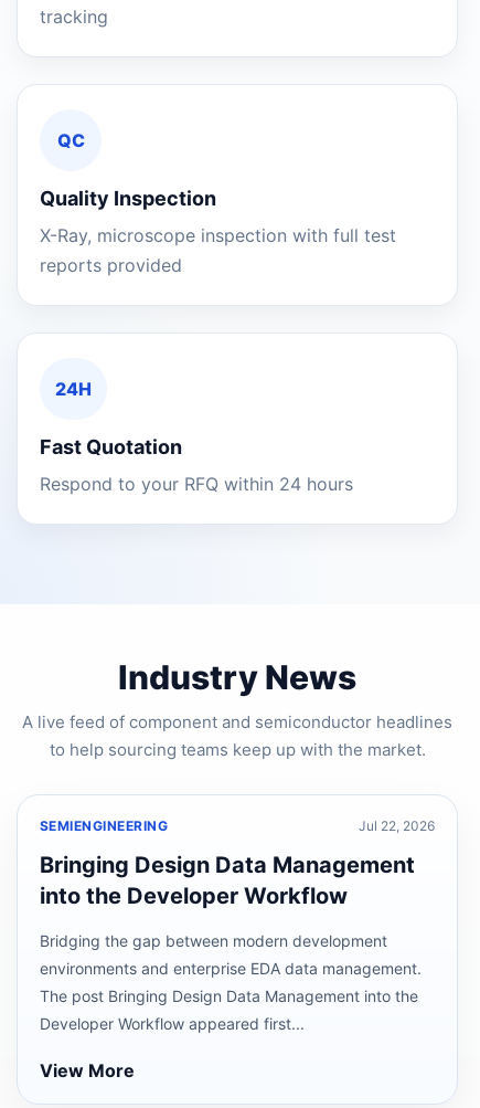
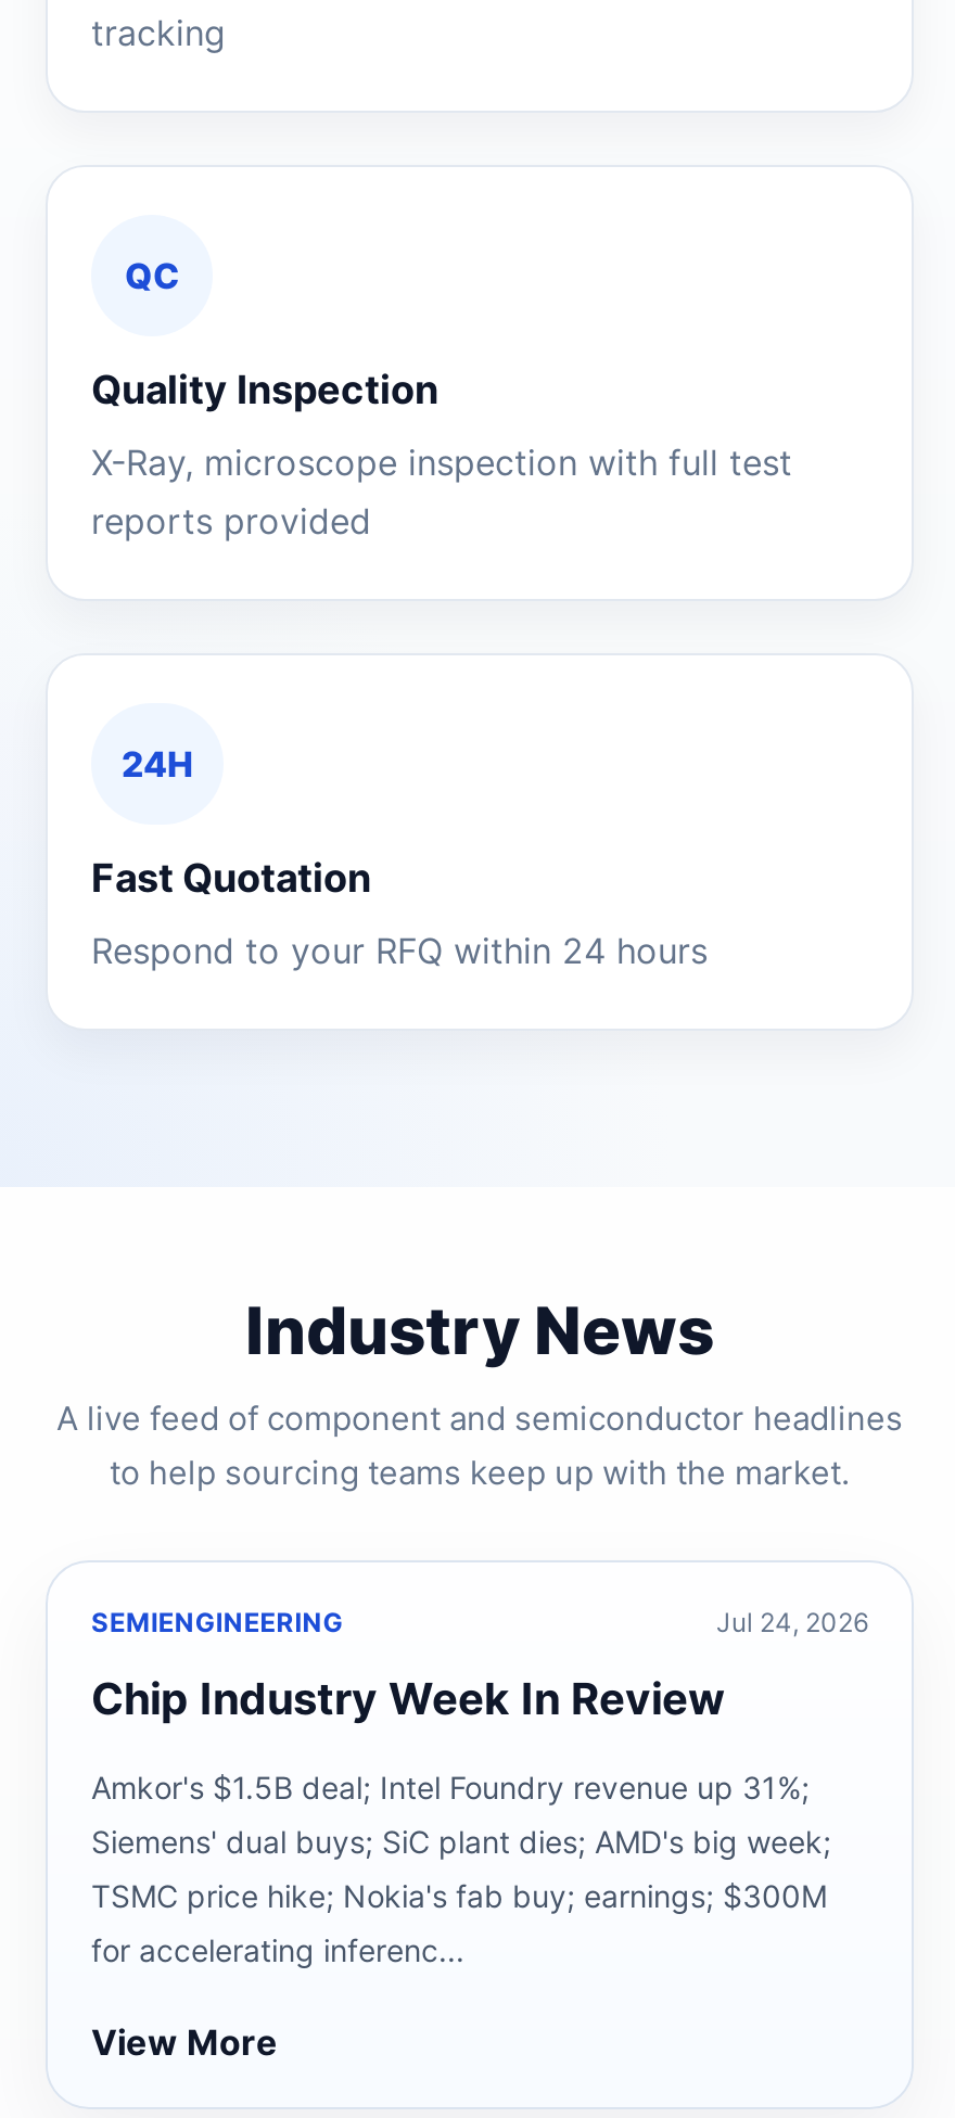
- Jul 22, 2026
+ Jul 24, 2026

- Bringing Design Data Management
- into the Developer Workflow
+ Chip Industry Week In Review

- Bridging the gap between modern development
+ Amkor's $1.5B deal; Intel Foundry revenue up 31%;

- environments and enterprise EDA data management.
+ Siemens' dual buys; SiC plant dies; AMD's big week;

- The post Bringing Design Data Management into the
+ TSMC price hike; Nokia's fab buy; earnings; $300M

- Developer Workflow appeared first...
+ for accelerating inferenc...
